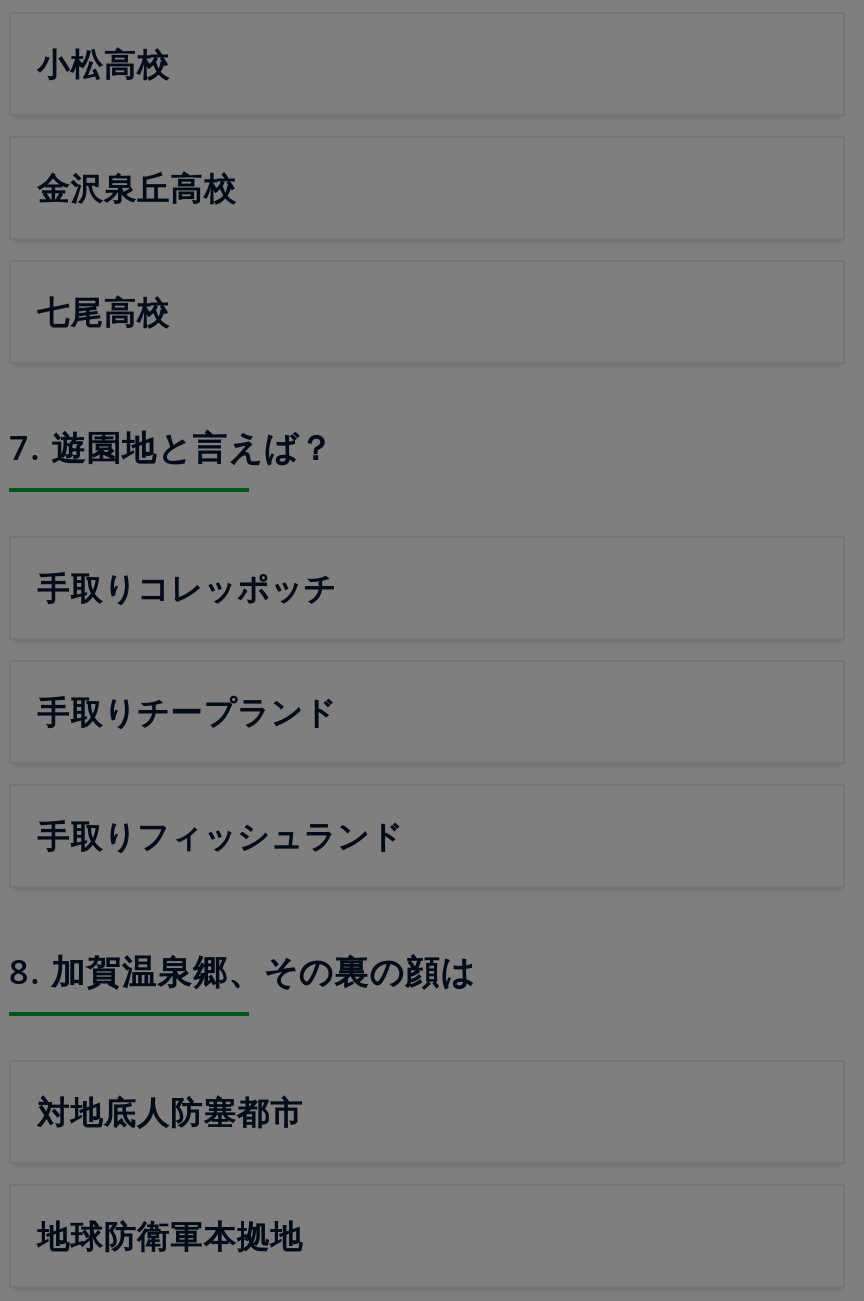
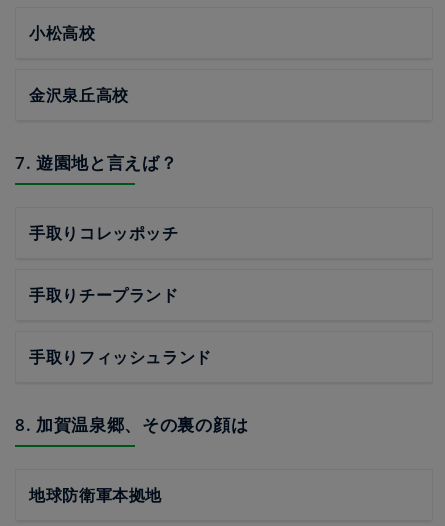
- 七尾高校

- 対地底人防塞都市
